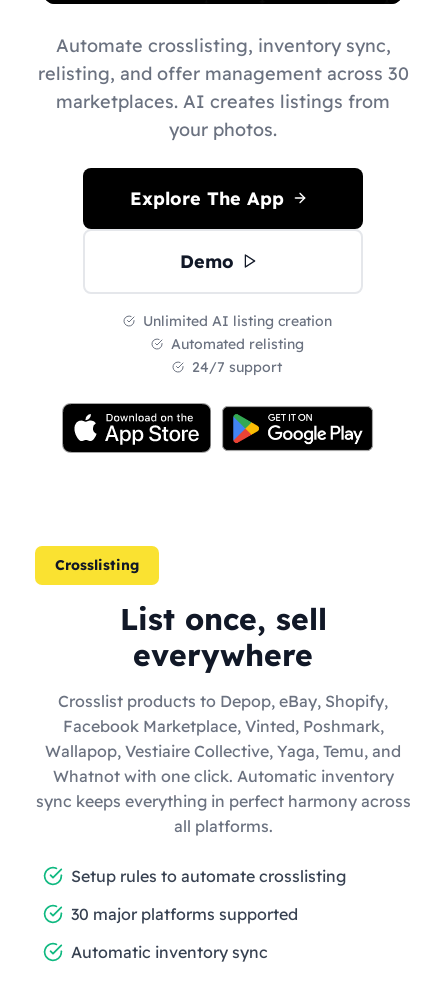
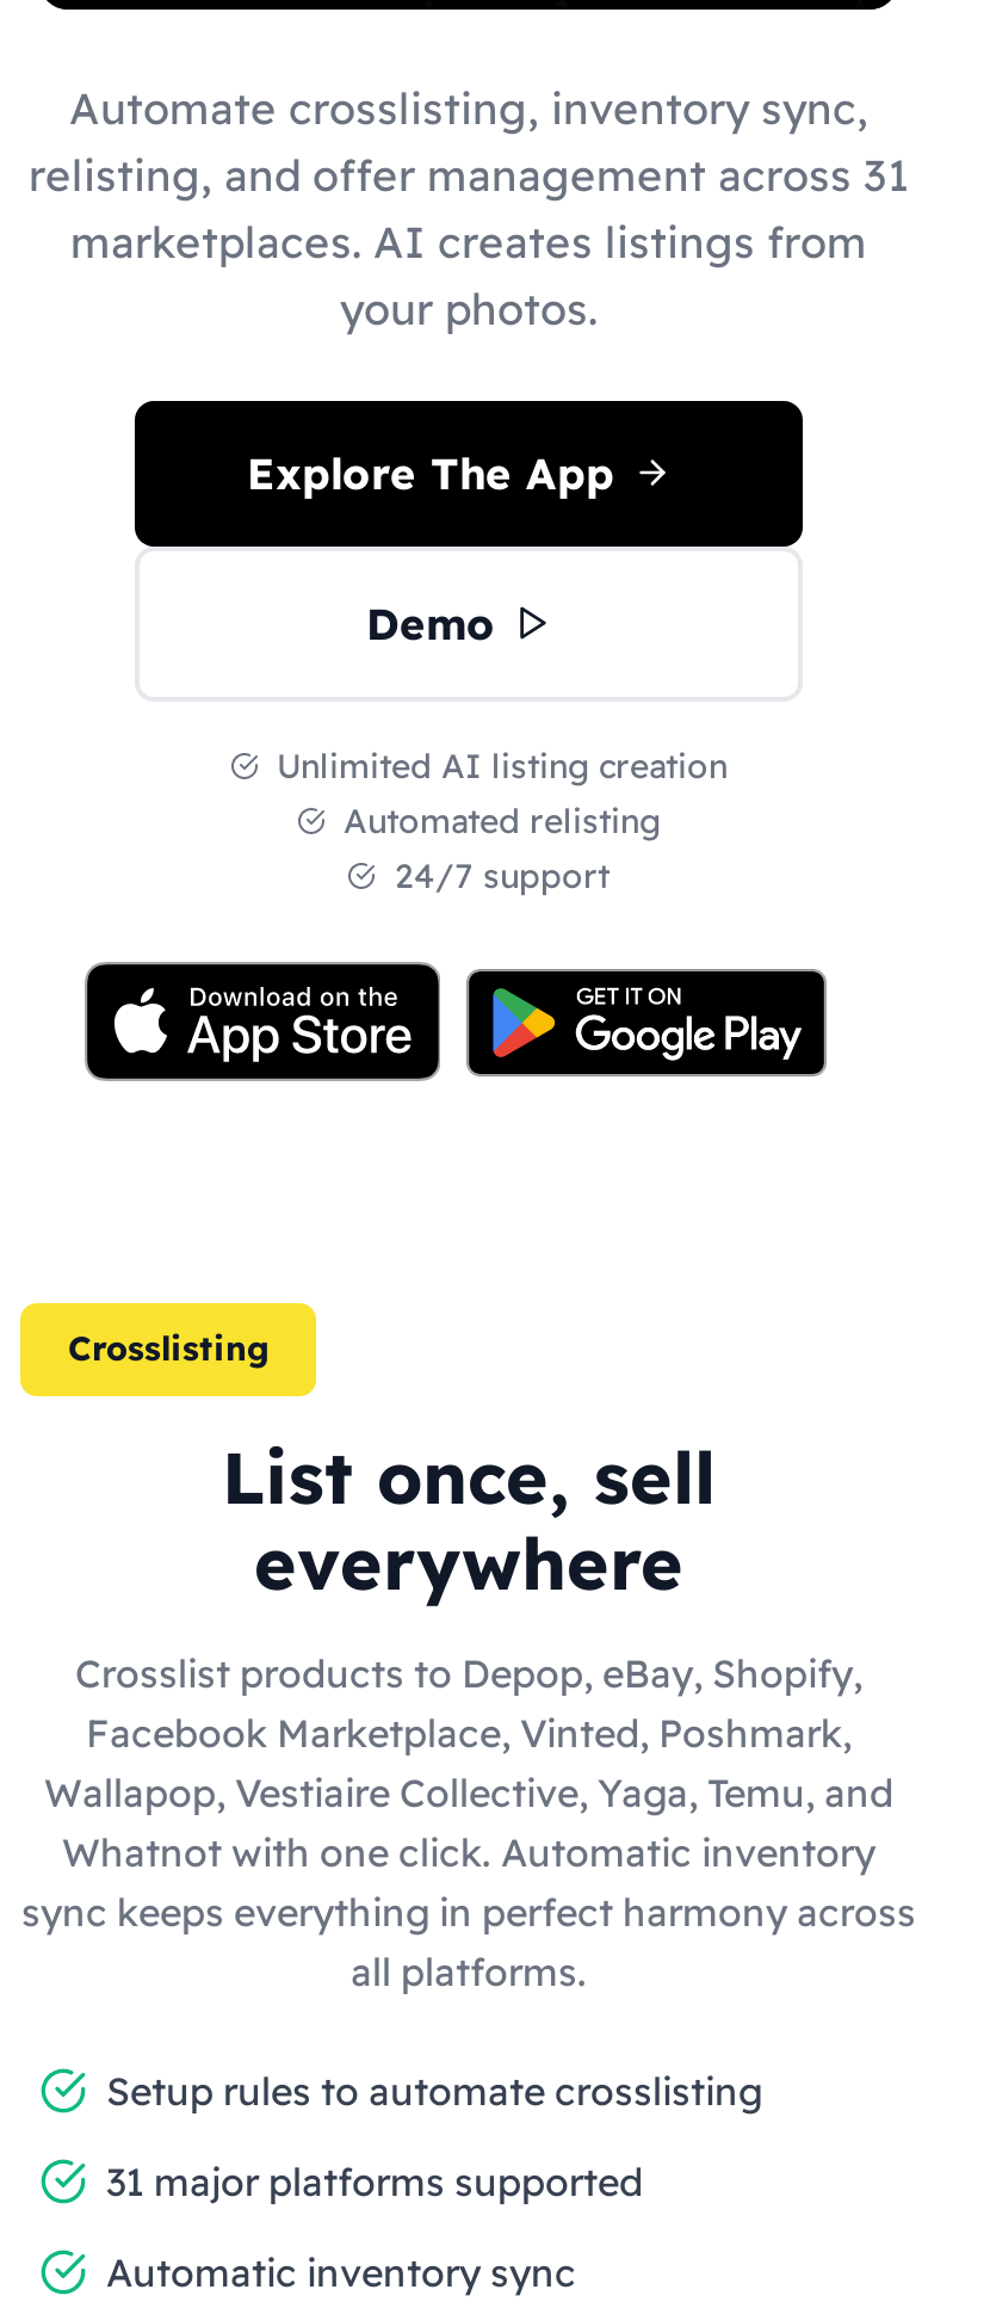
- relisting, and offer management across 30
+ relisting, and offer management across 31

- 30 major platforms supported
+ 31 major platforms supported
